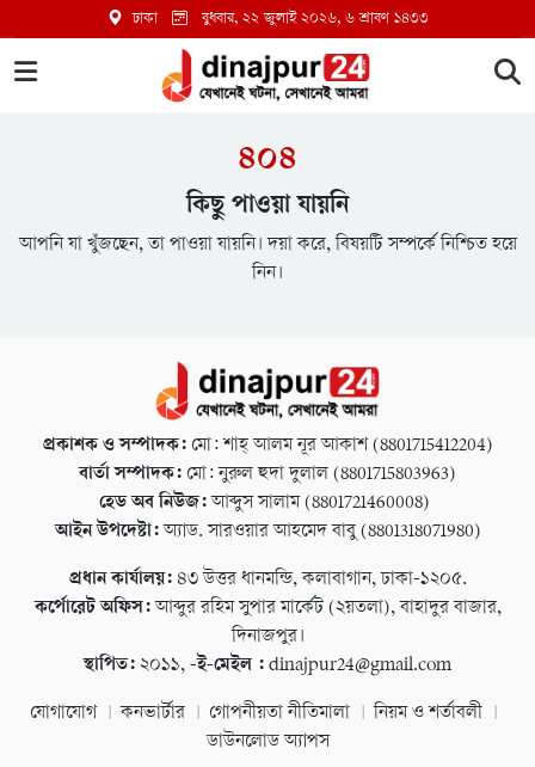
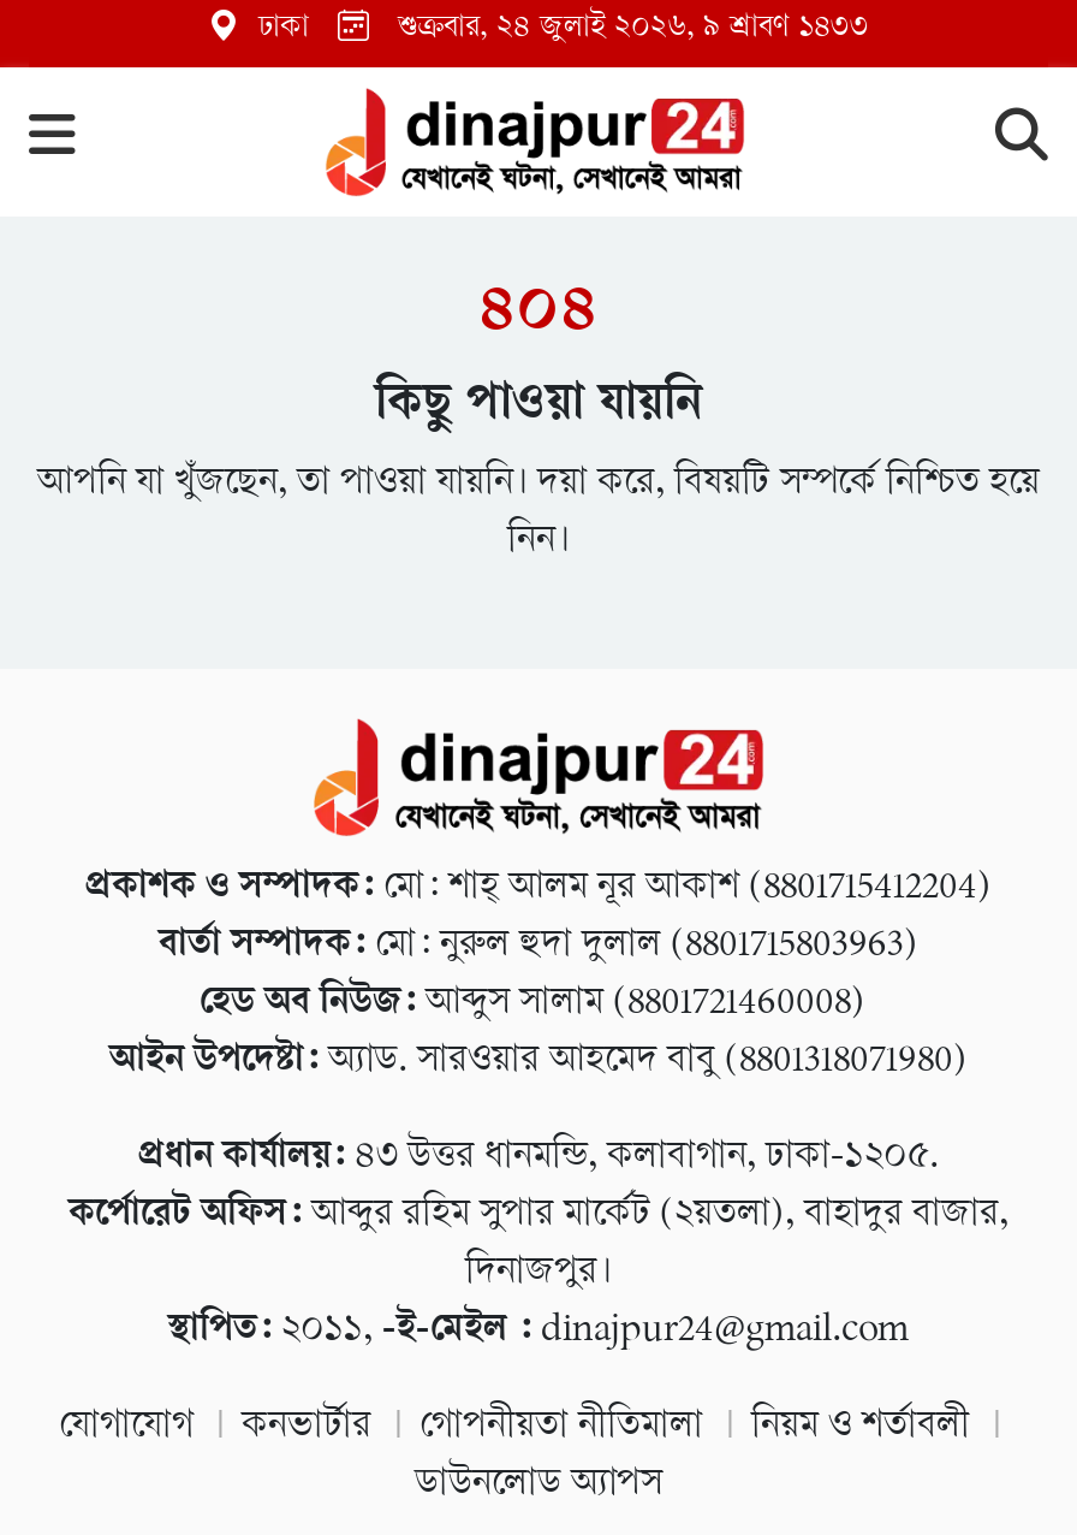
- বুধবার, ২২ জুলাই ২০২৬, ৬ শ্রাবণ ১৪৩৩
+ শুক্রবার, ২৪ জুলাই ২০২৬, ৯ শ্রাবণ ১৪৩৩
